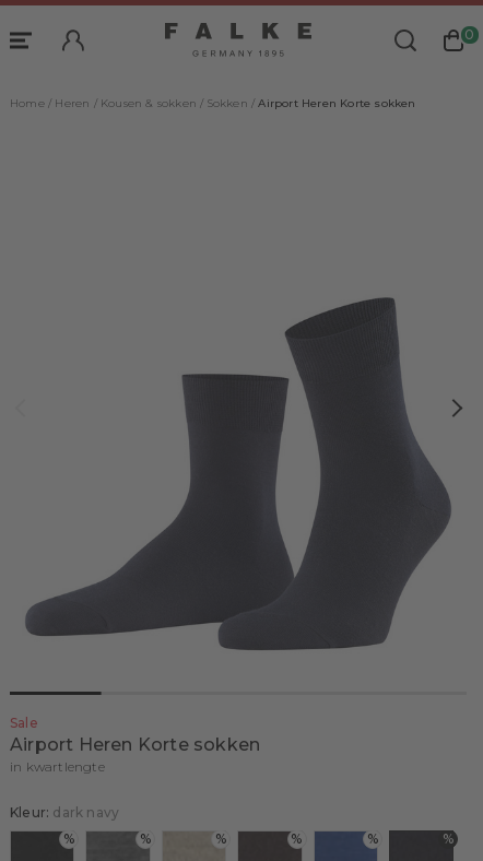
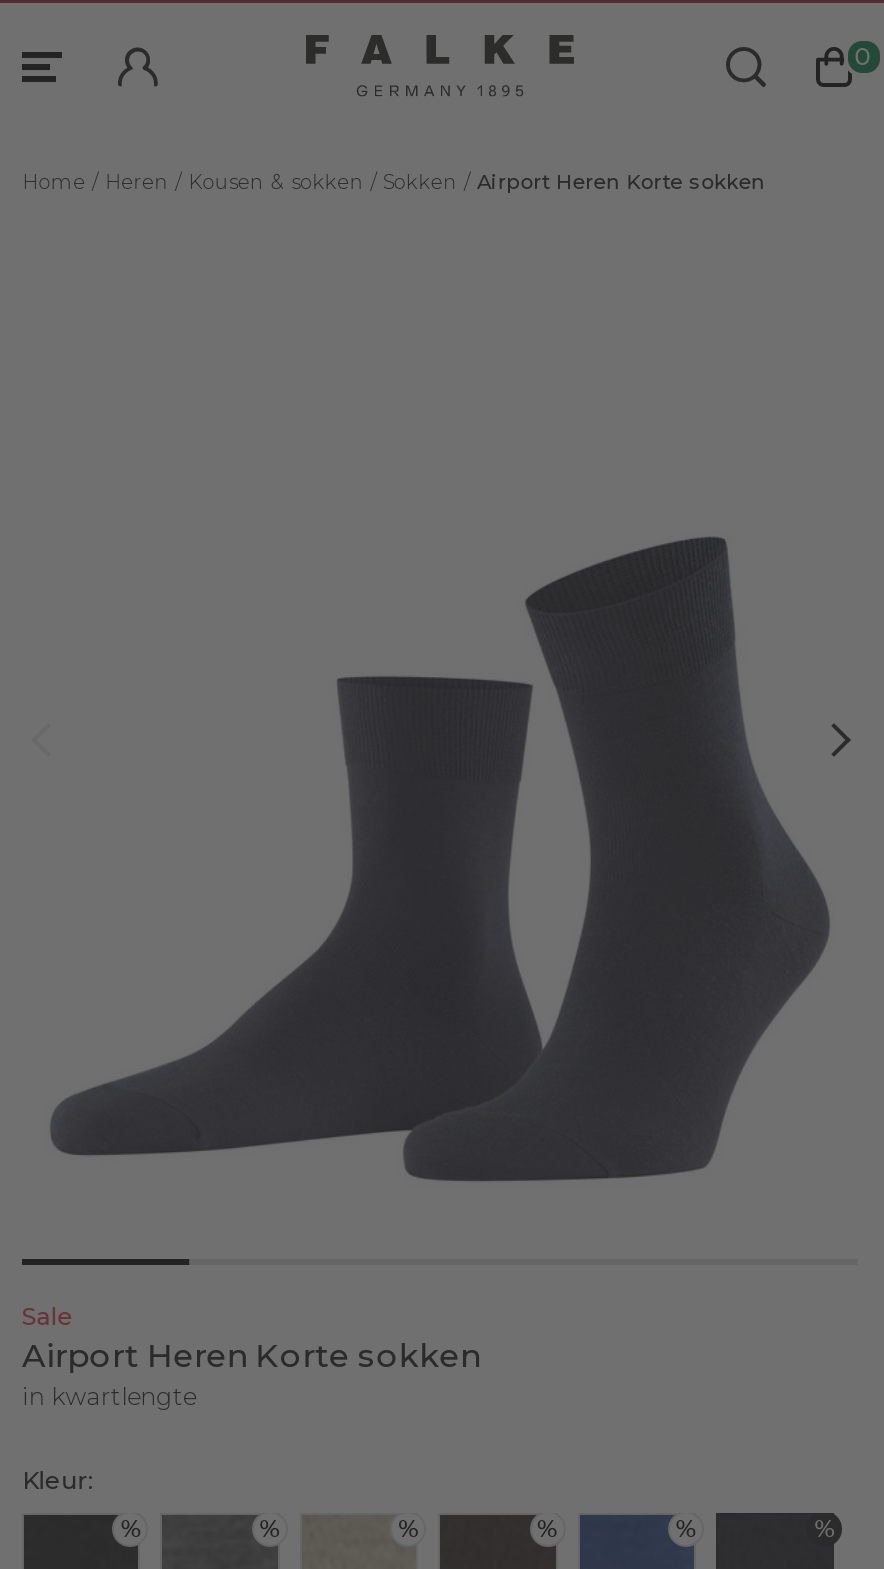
- Kleur: dark navy
+ Kleur:
